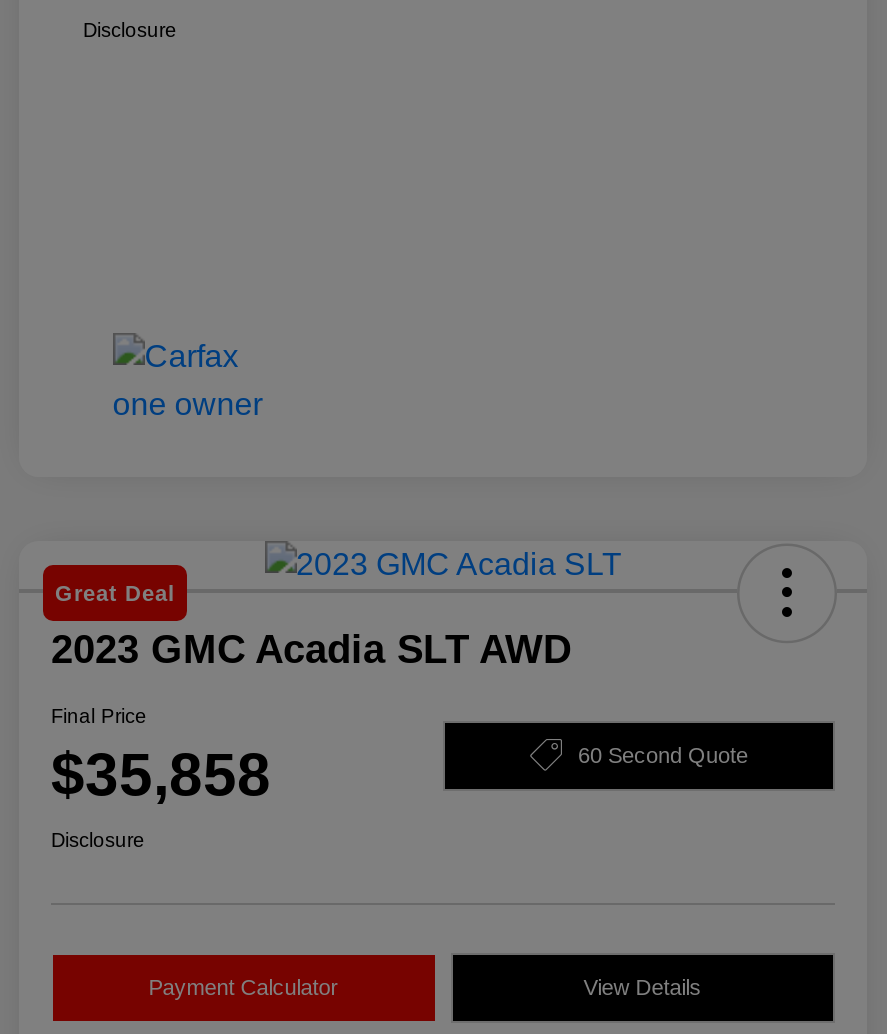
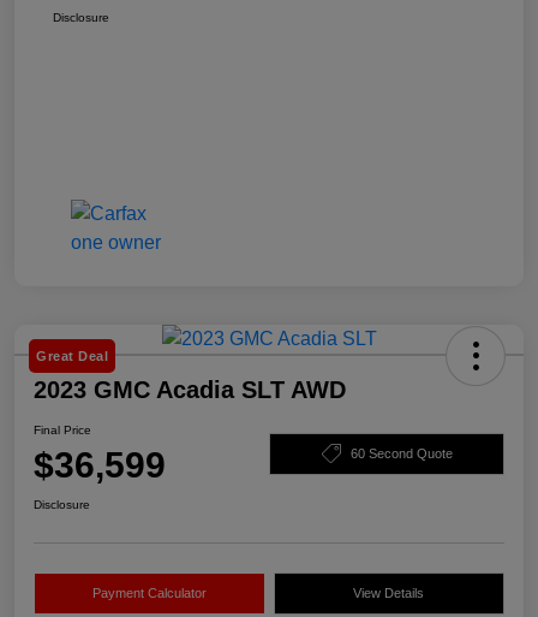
- $35,858
+ $36,599
